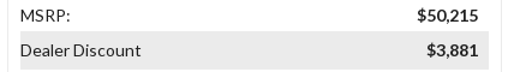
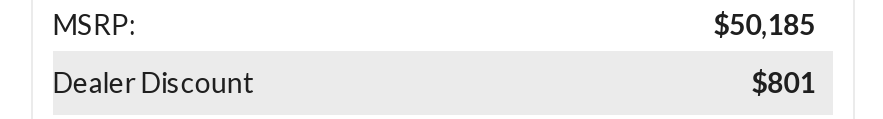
- $50,215
+ $50,185

- $3,881
+ $801
